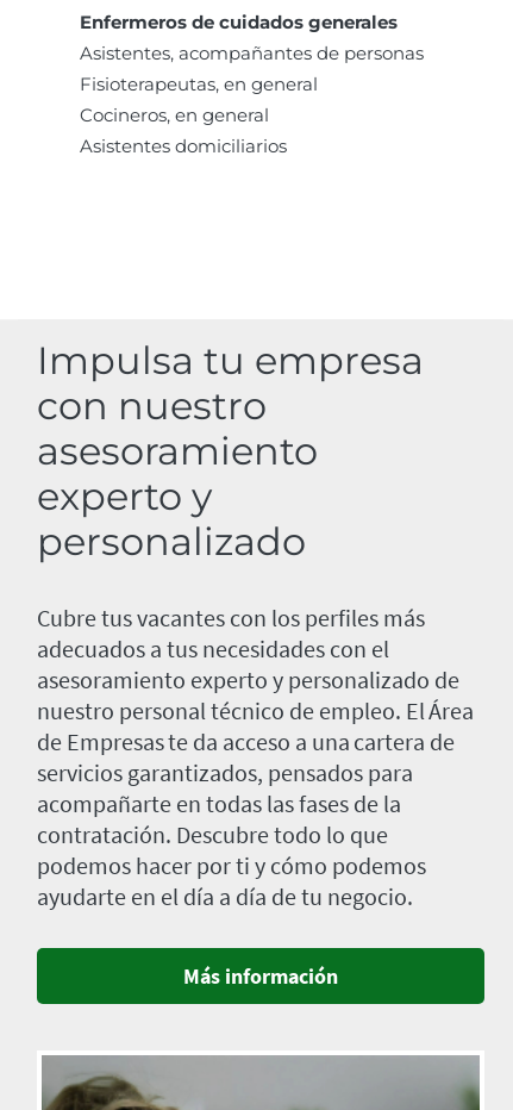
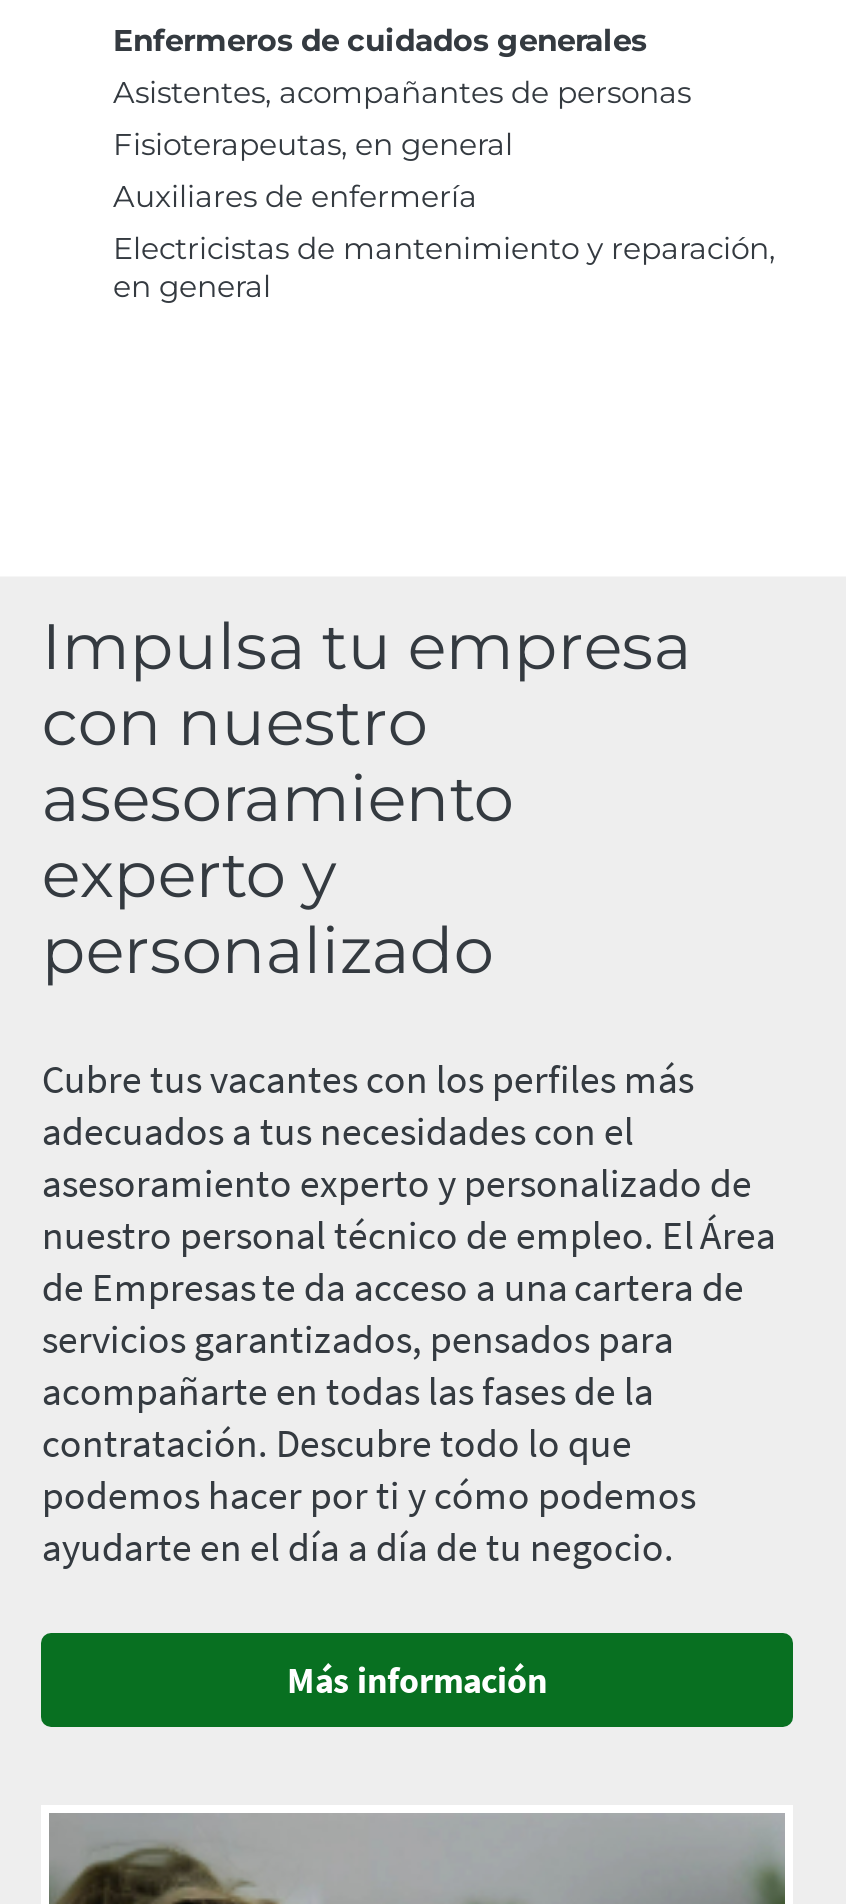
- Cocineros, en general
- Asistentes domiciliarios
+ Auxiliares de enfermería
+ Electricistas de mantenimiento y reparación,
+ en general
